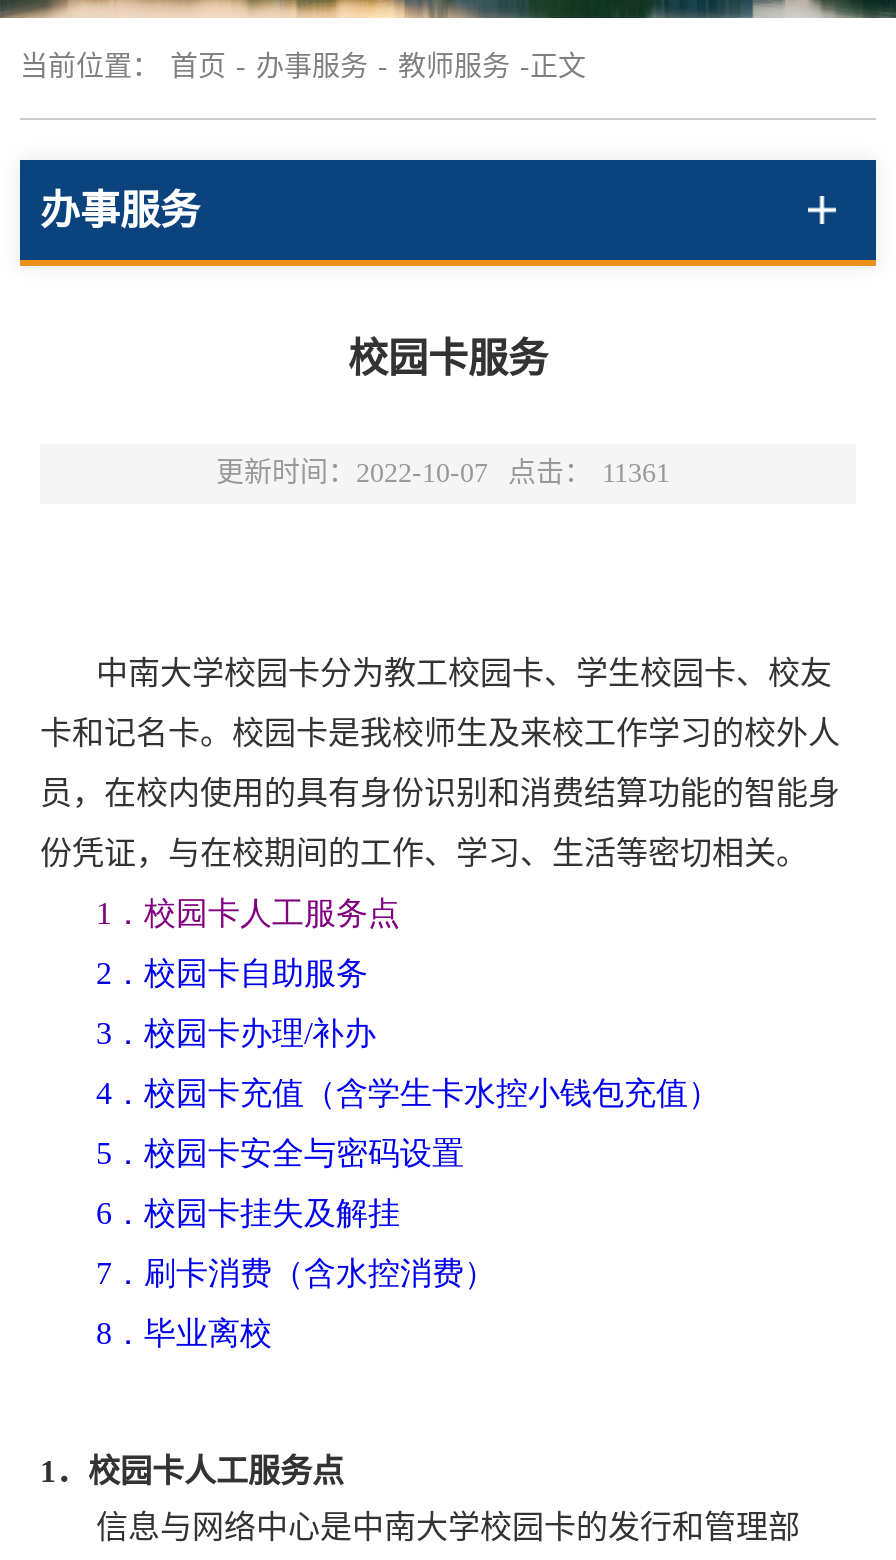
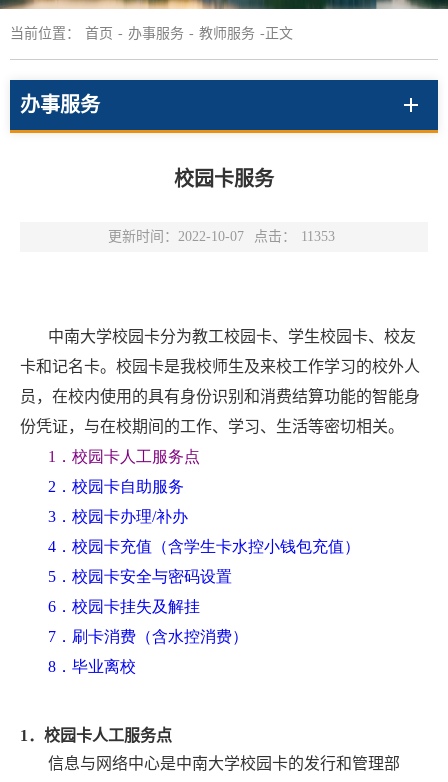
- 更新时间：2022-10-07 点击： 11361
+ 更新时间：2022-10-07 点击： 11353
